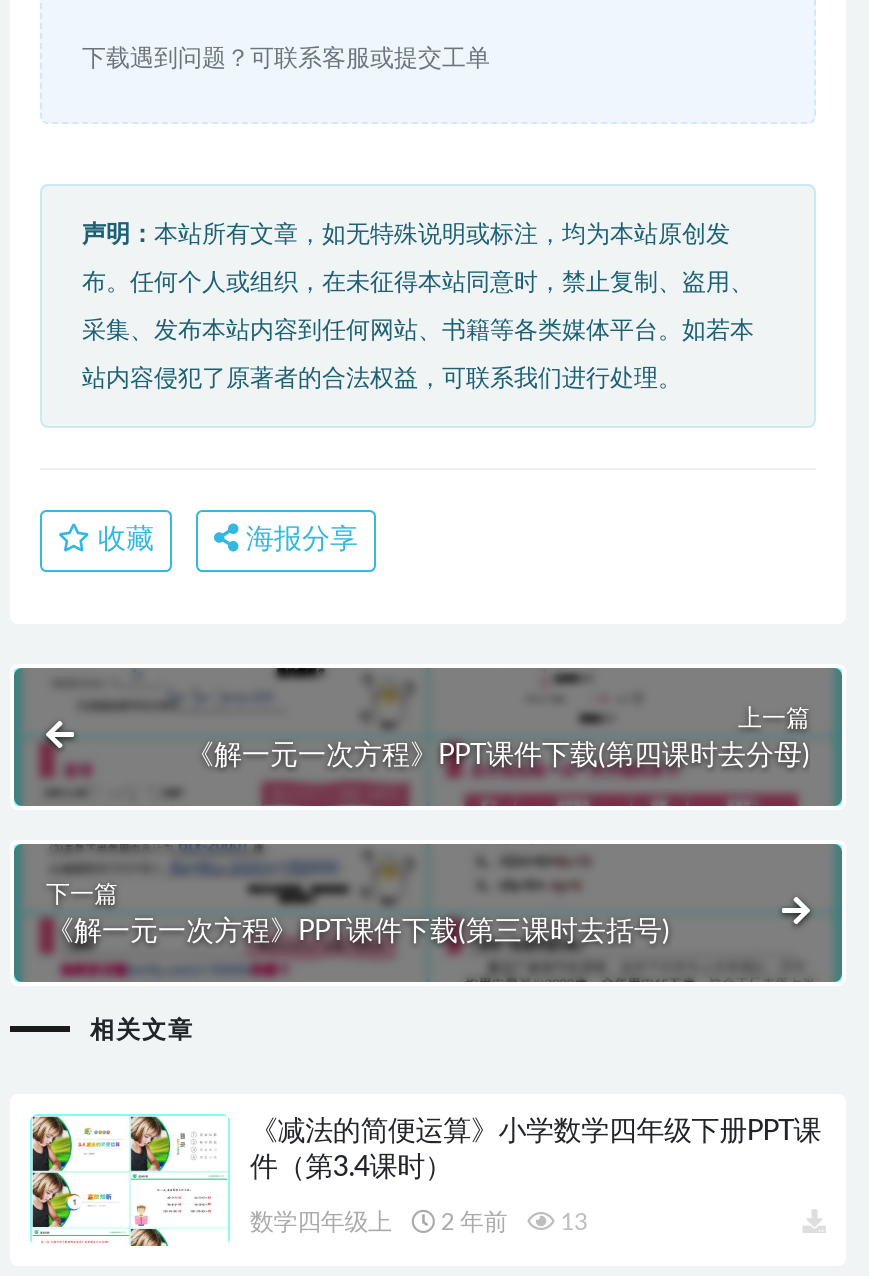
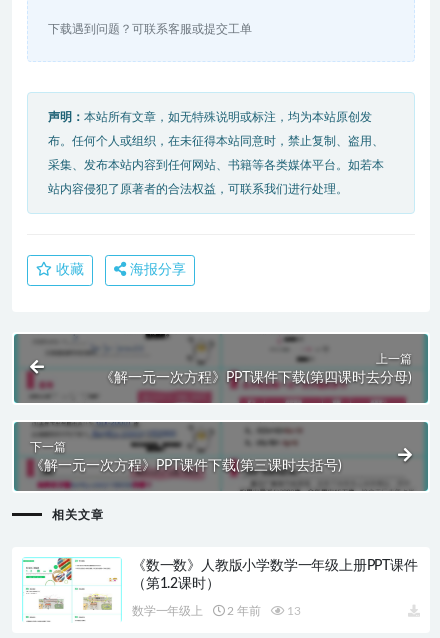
- [image]
- 《减法的简便运算》小学数学四年级下册PPT课
- 件（第3.4课时）
+ [image]
+ 《数一数》人教版小学数学一年级上册PPT课件
+ （第1.2课时）

- 数学四年级上
+ 数学一年级上
